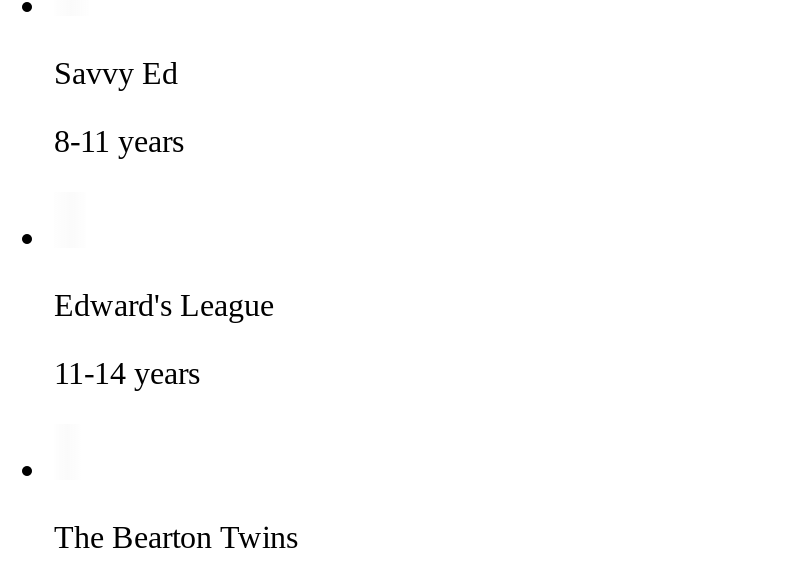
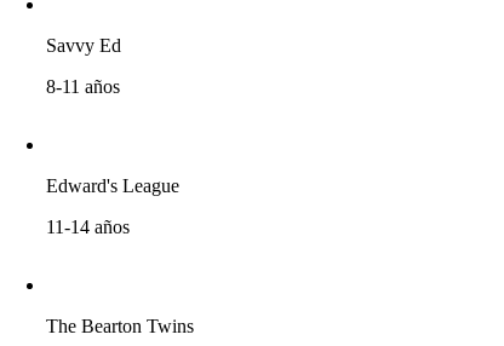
- 8-11 years
+ 8-11 años

- 11-14 years
+ 11-14 años
